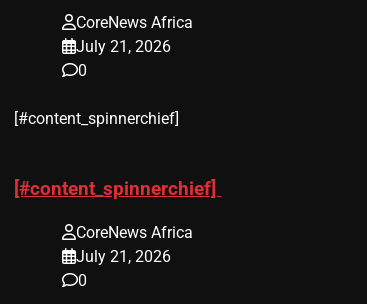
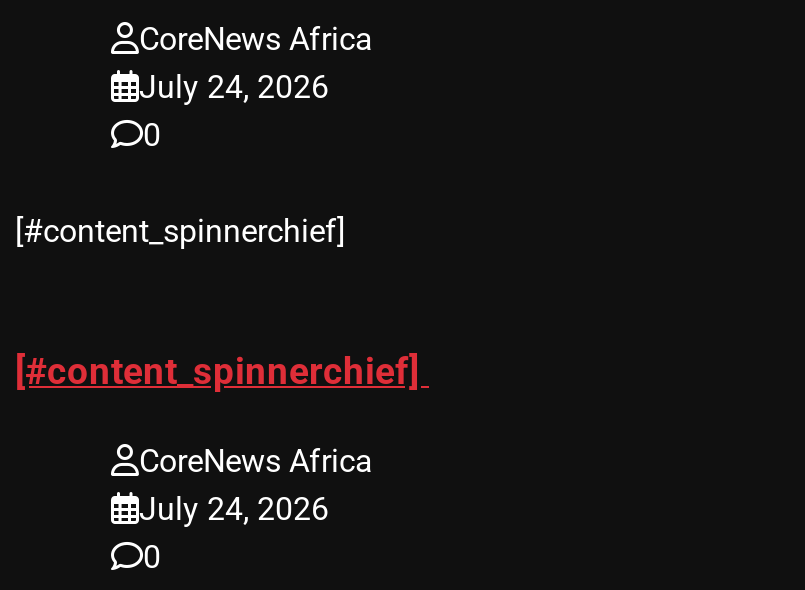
- July 21, 2026
+ July 24, 2026

- July 21, 2026
+ July 24, 2026
